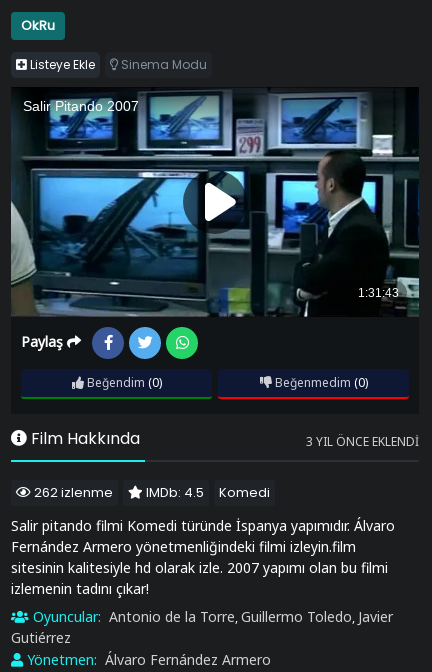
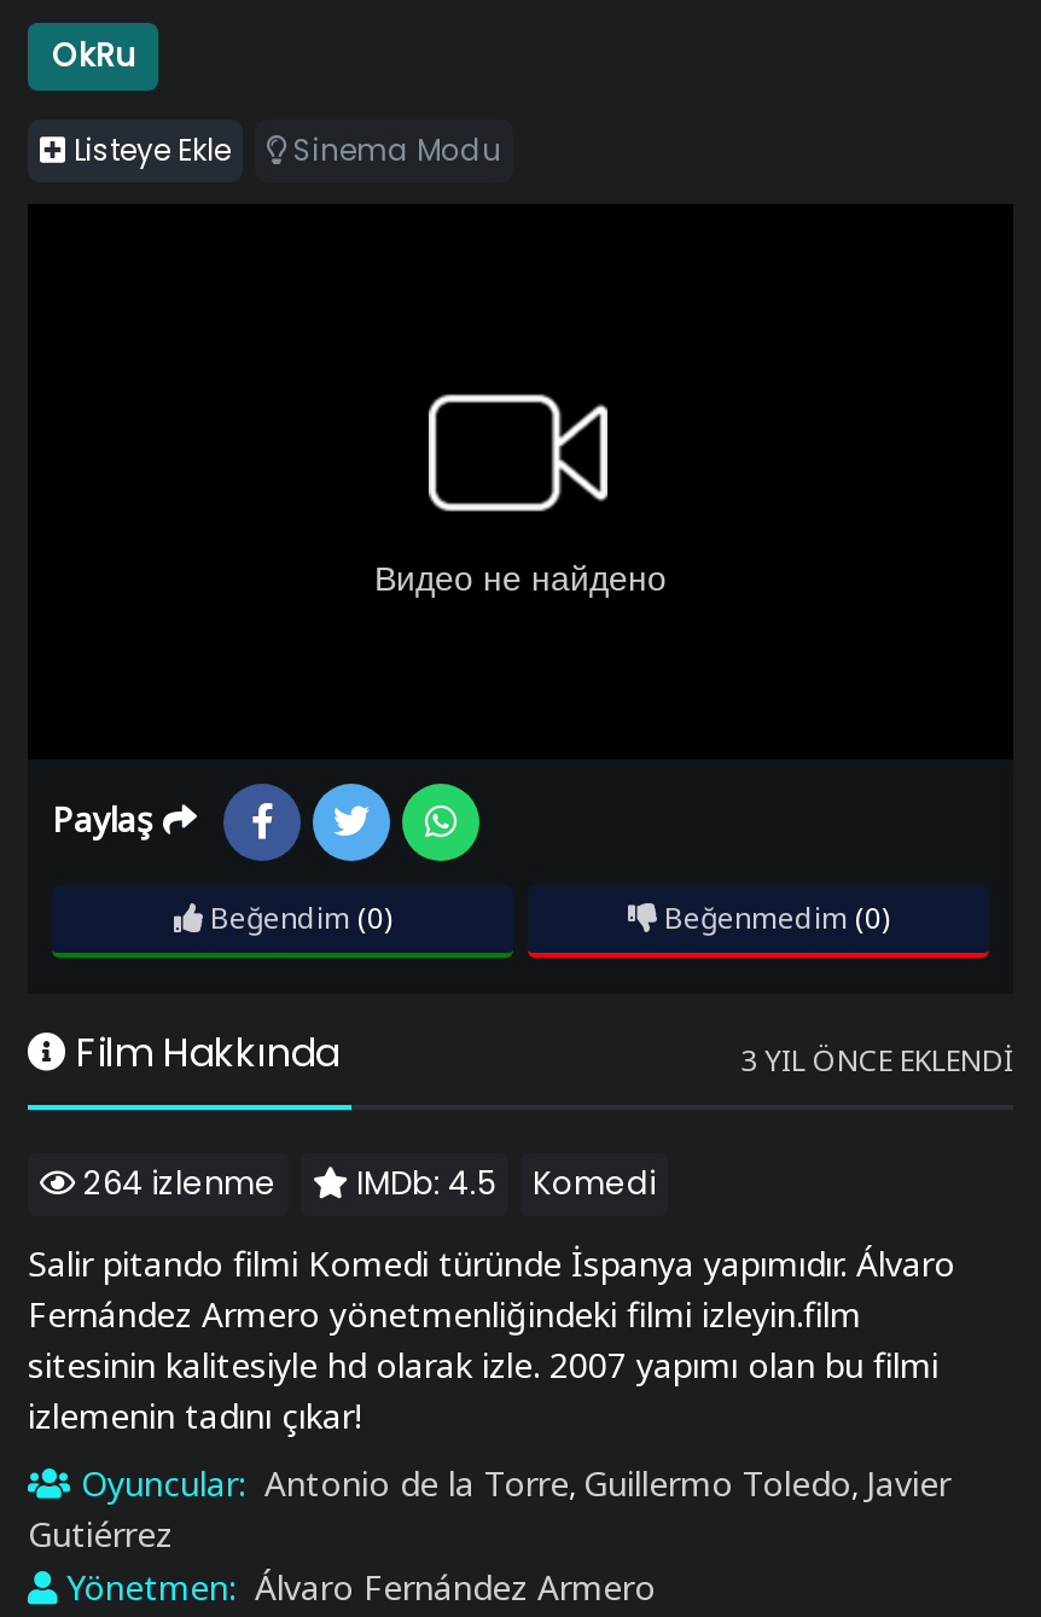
- [image]

- 262 izlenme IMDb: 4.5 Komedi
+ 264 izlenme IMDb: 4.5 Komedi
